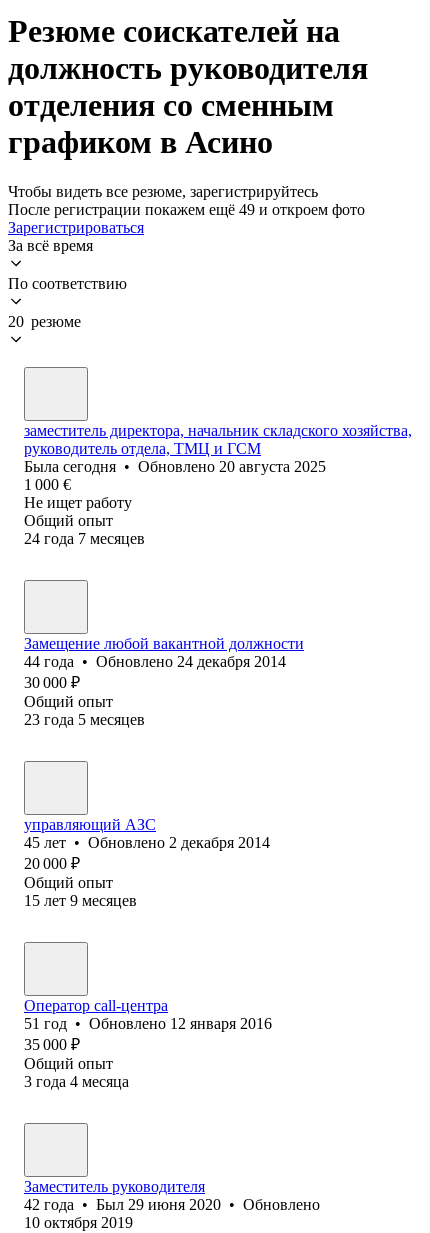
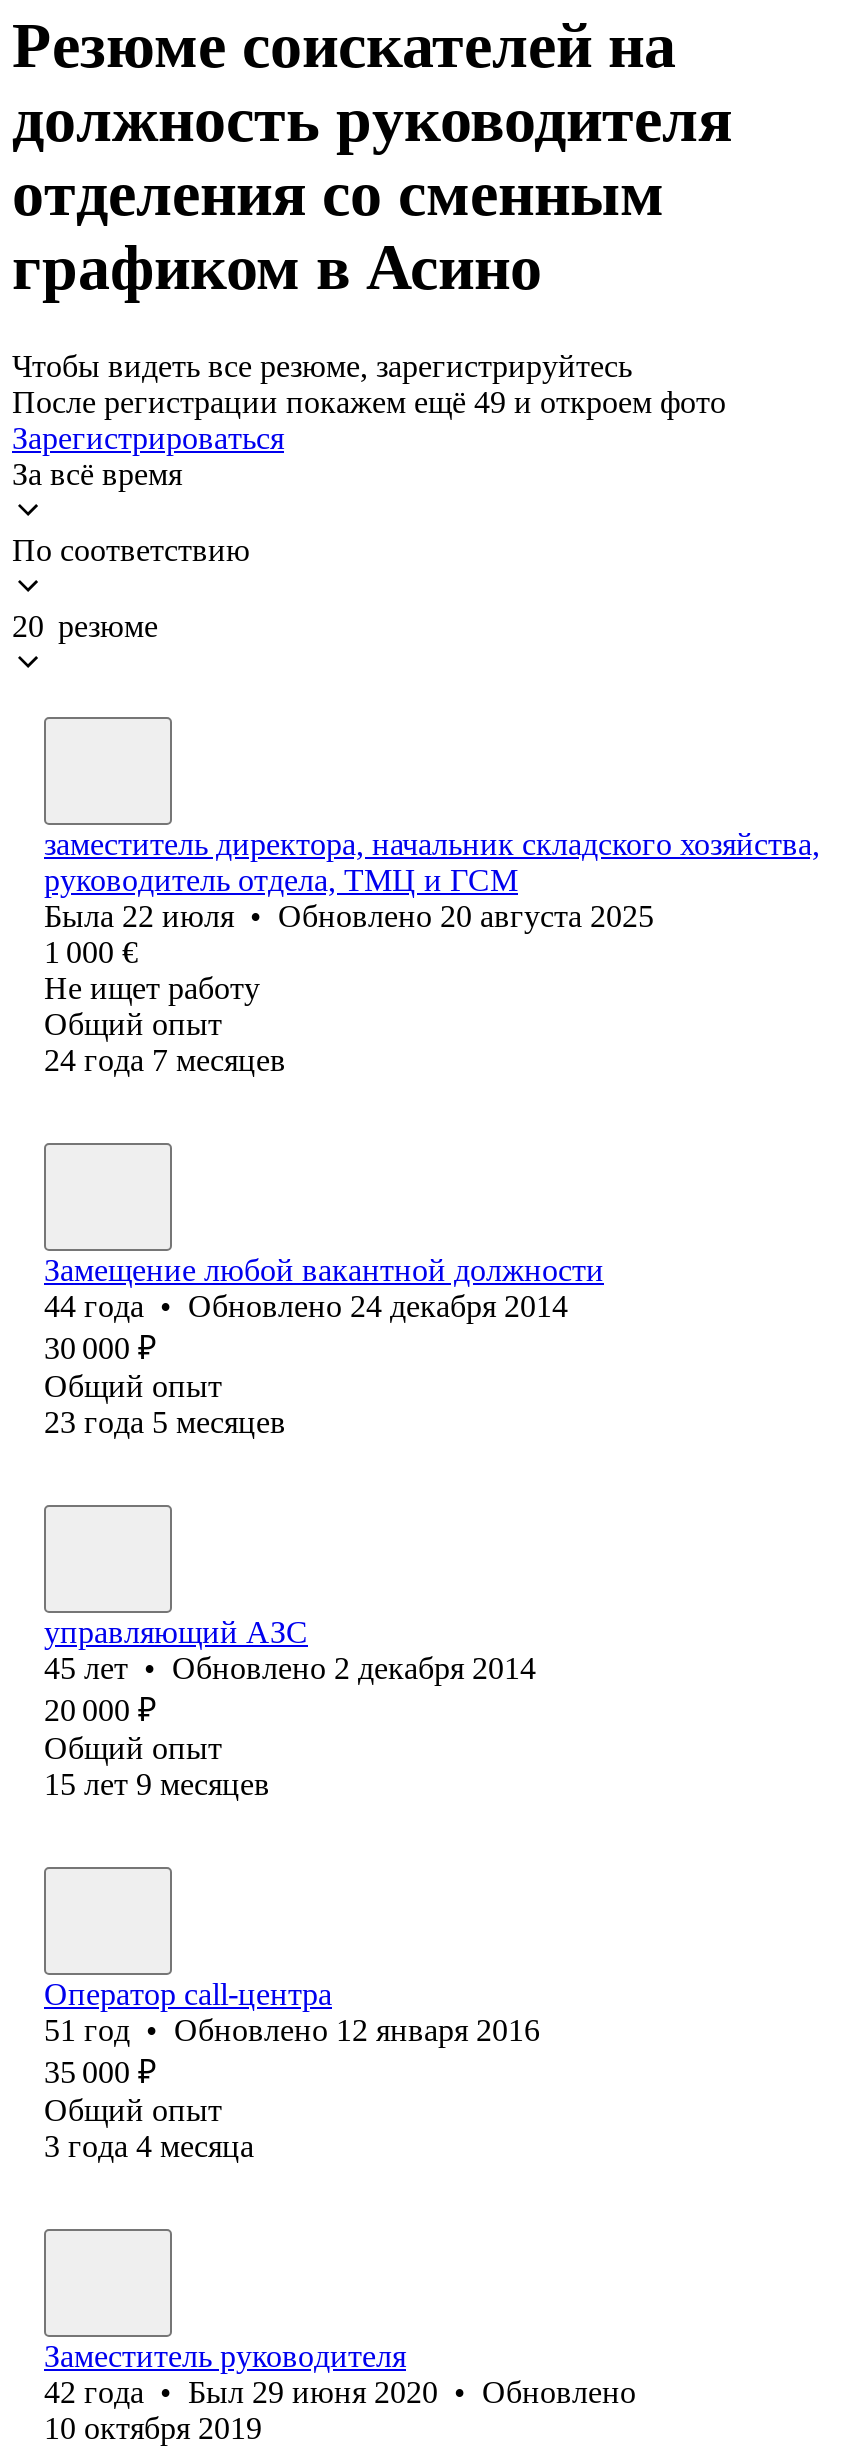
- Была сегодня • Обновлено 20 августа 2025
+ Была 22 июля • Обновлено 20 августа 2025
